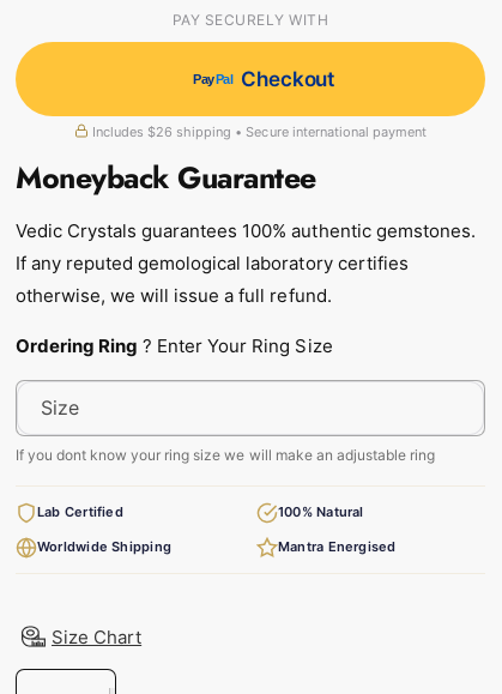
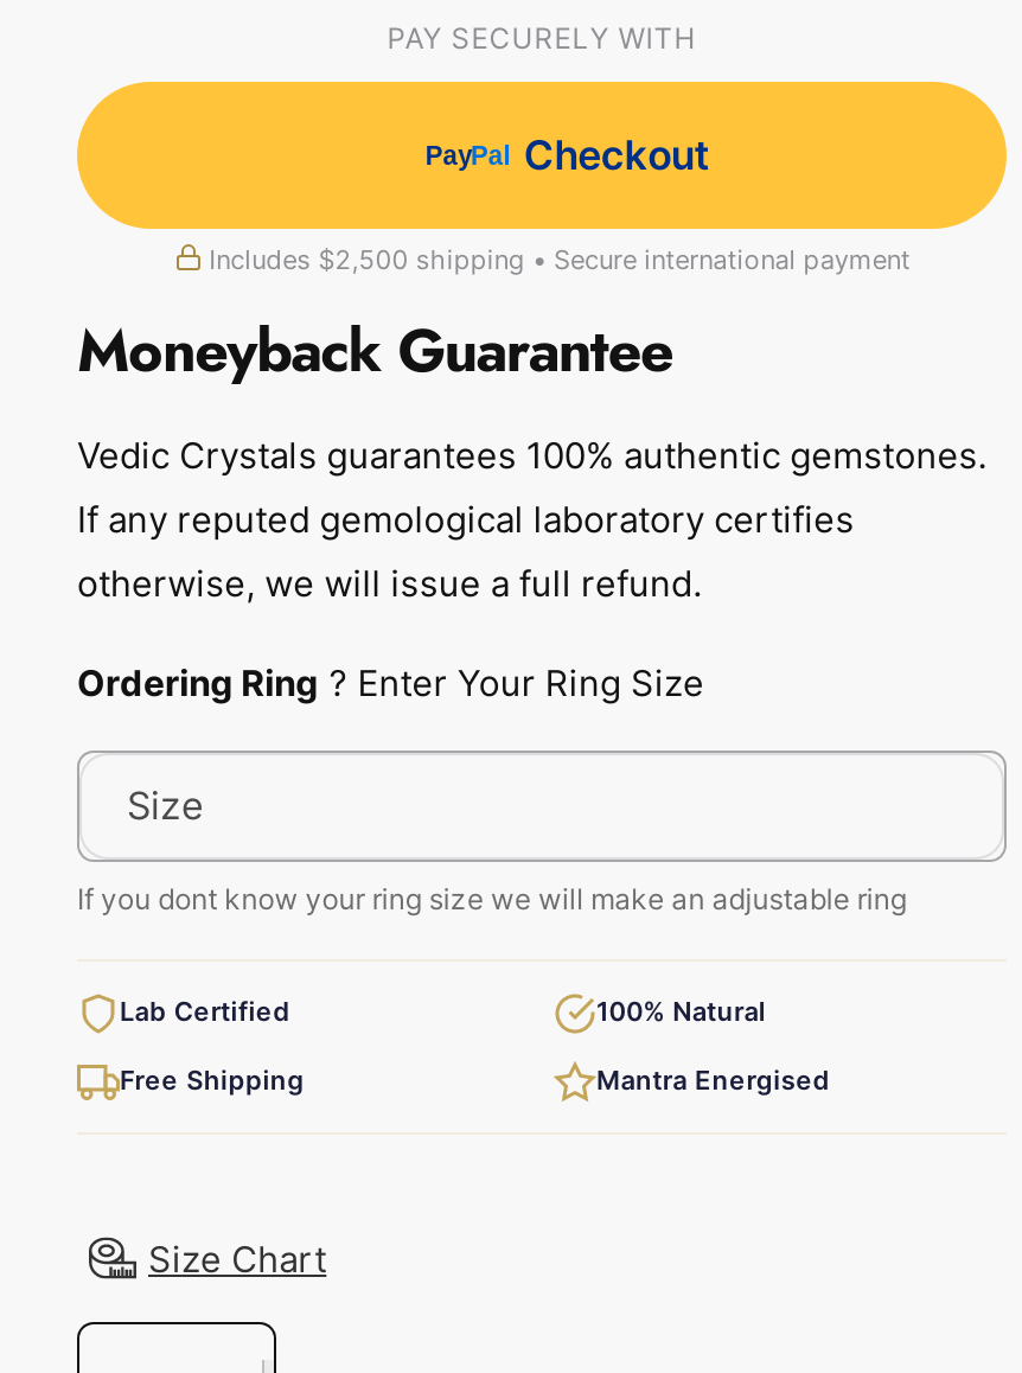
- Includes $26 shipping • Secure international payment
+ Includes $2,500 shipping • Secure international payment

- Worldwide Shipping
+ Free Shipping
